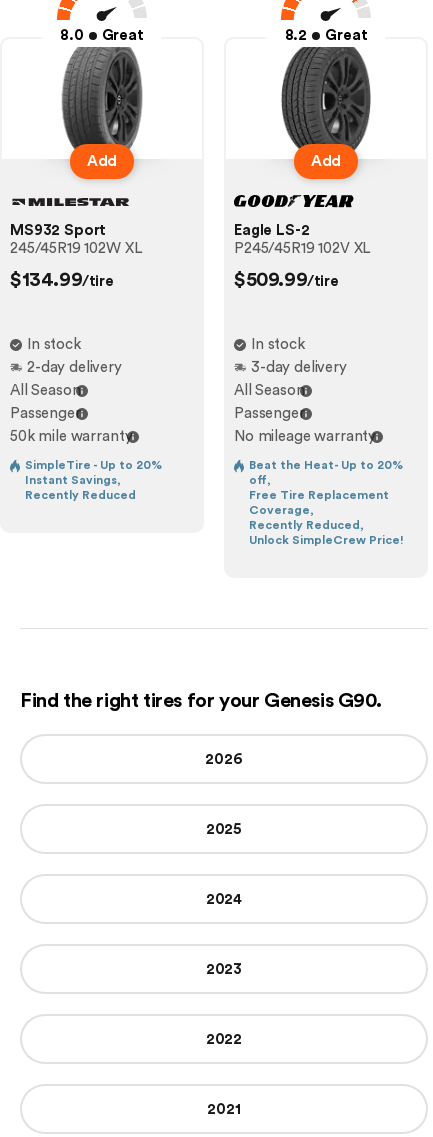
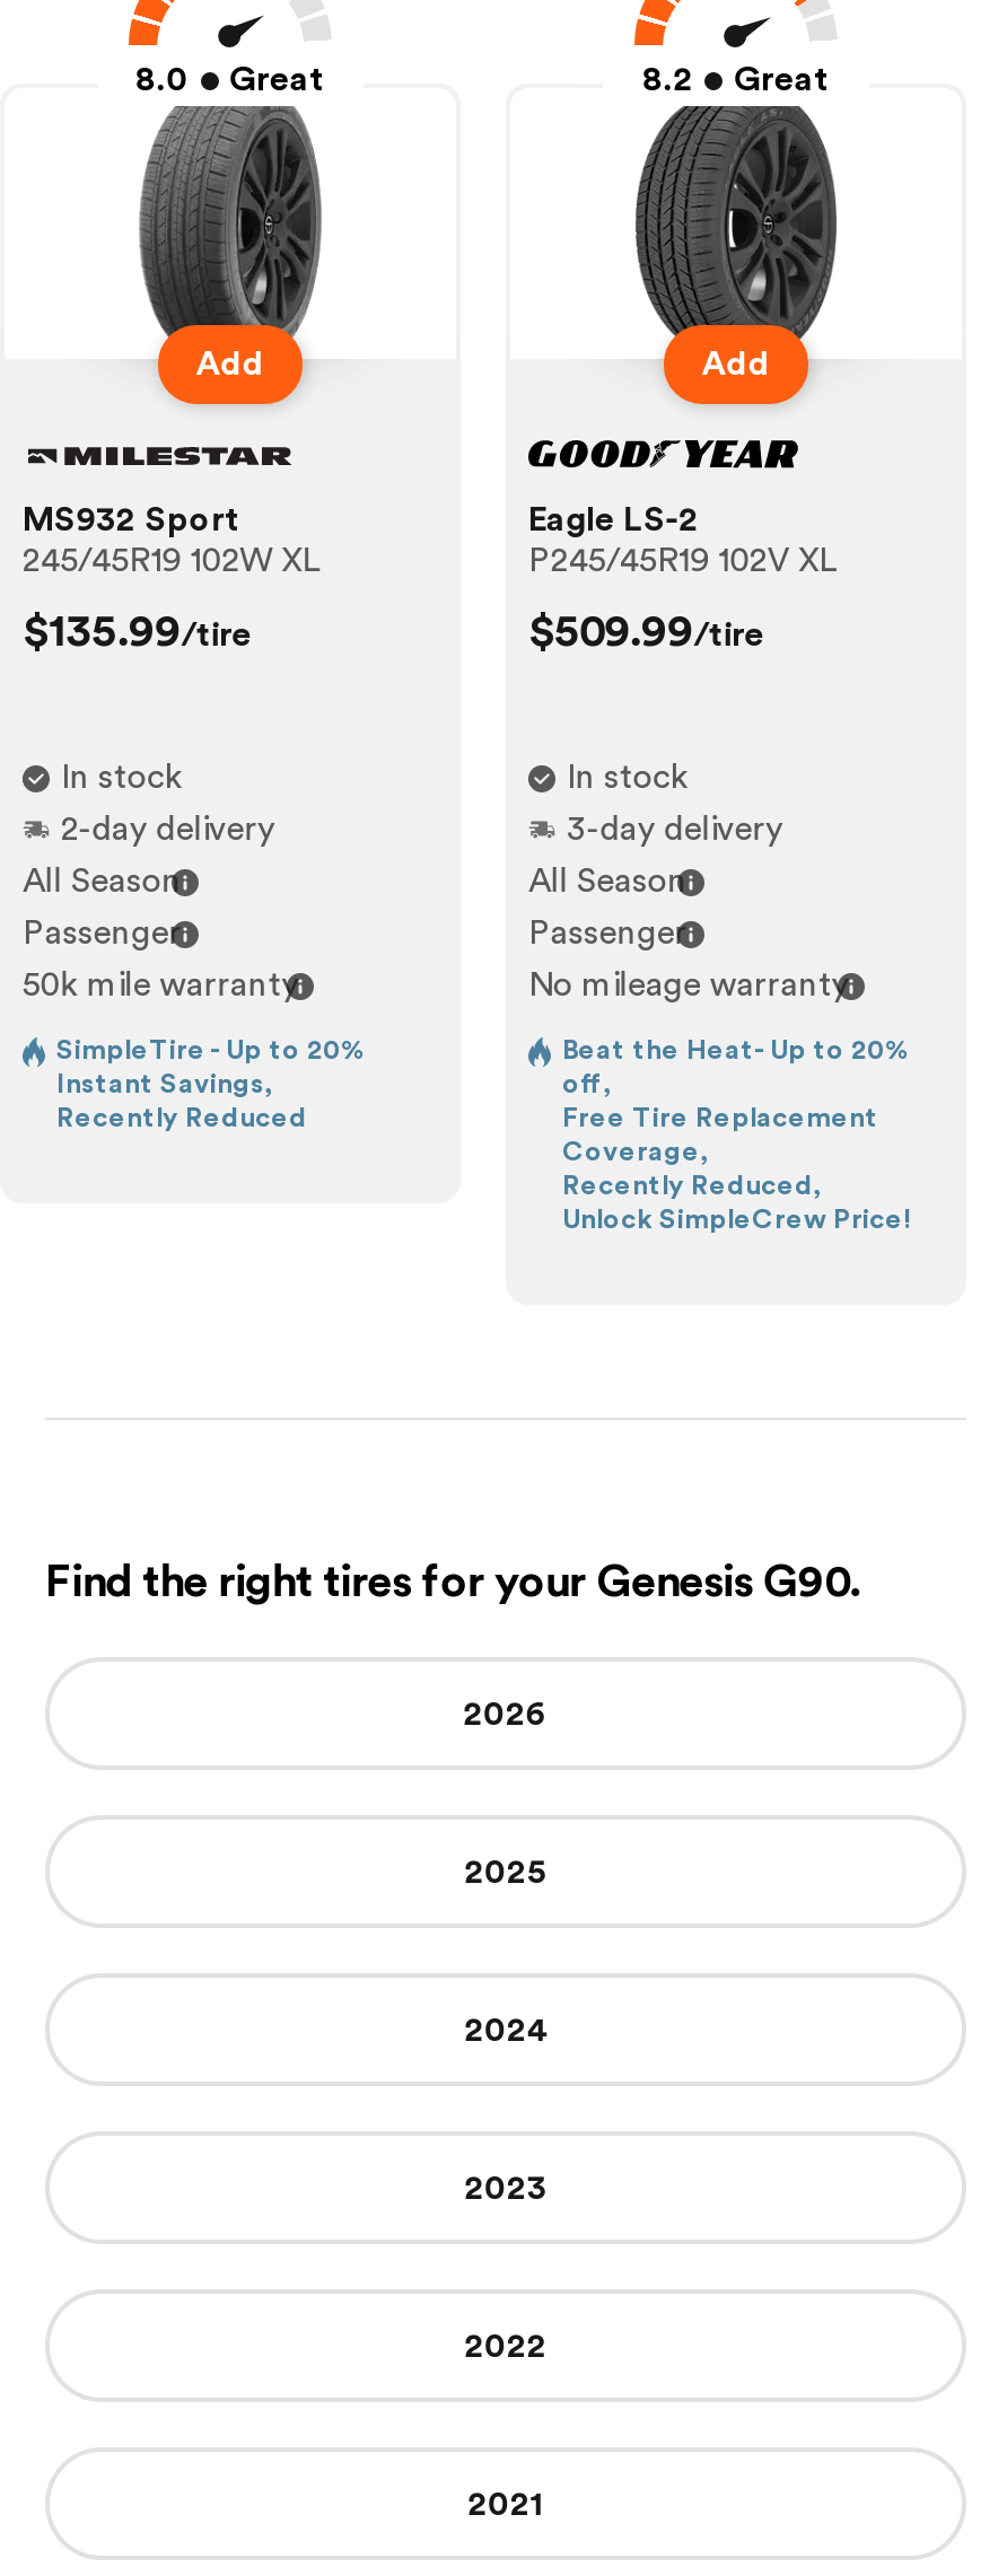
- $134.99/tire
+ $135.99/tire
